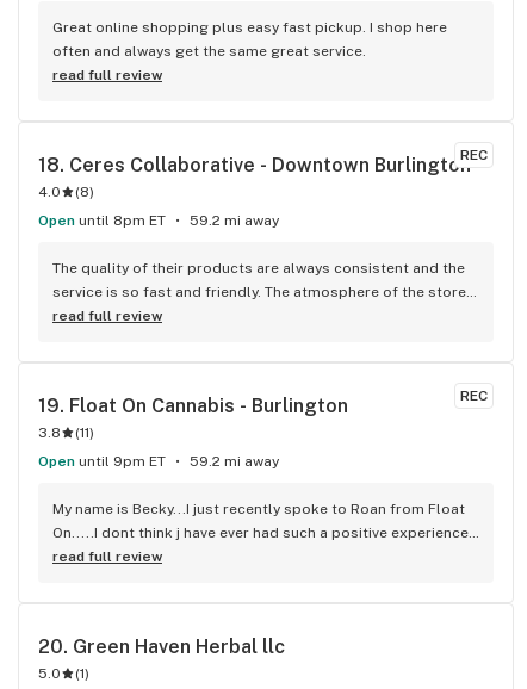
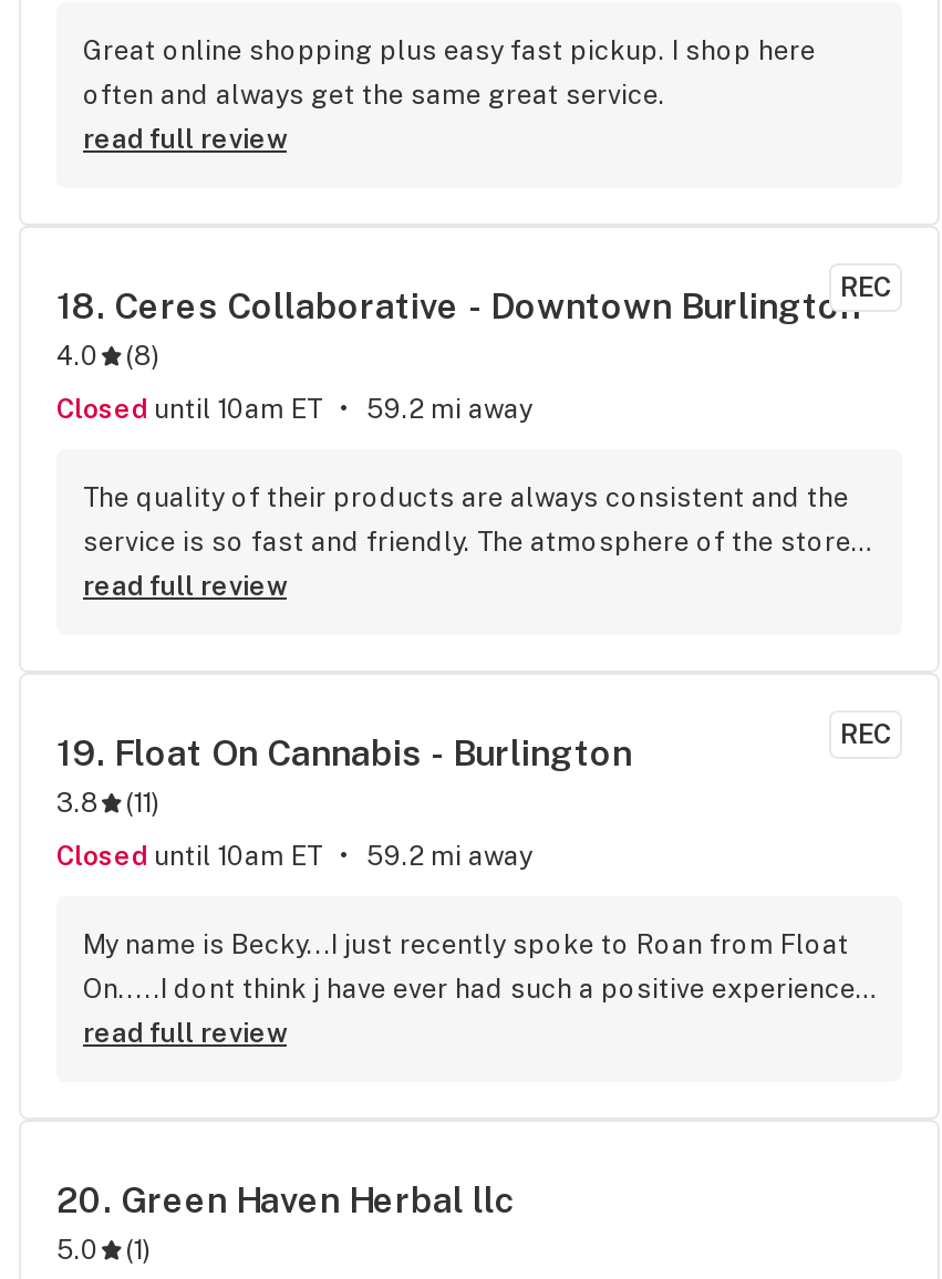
- Open until 8pm ET
+ Closed until 10am ET

- Open until 9pm ET
+ Closed until 10am ET
